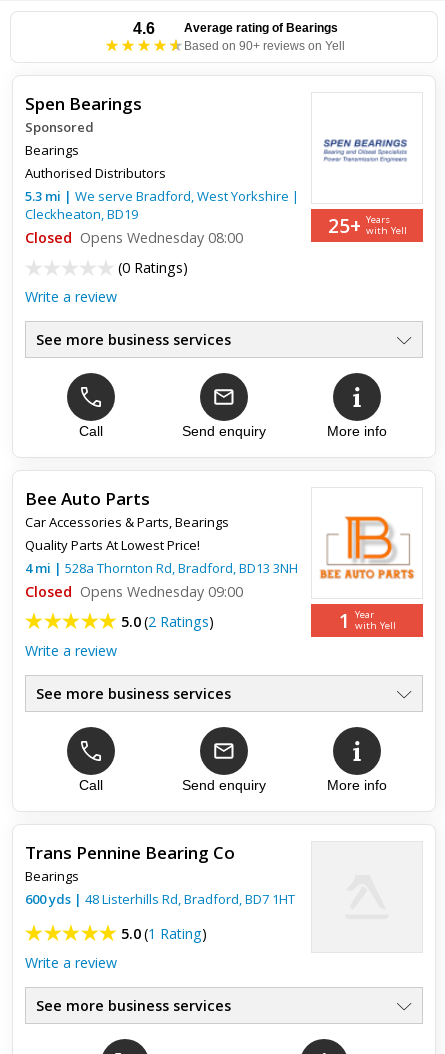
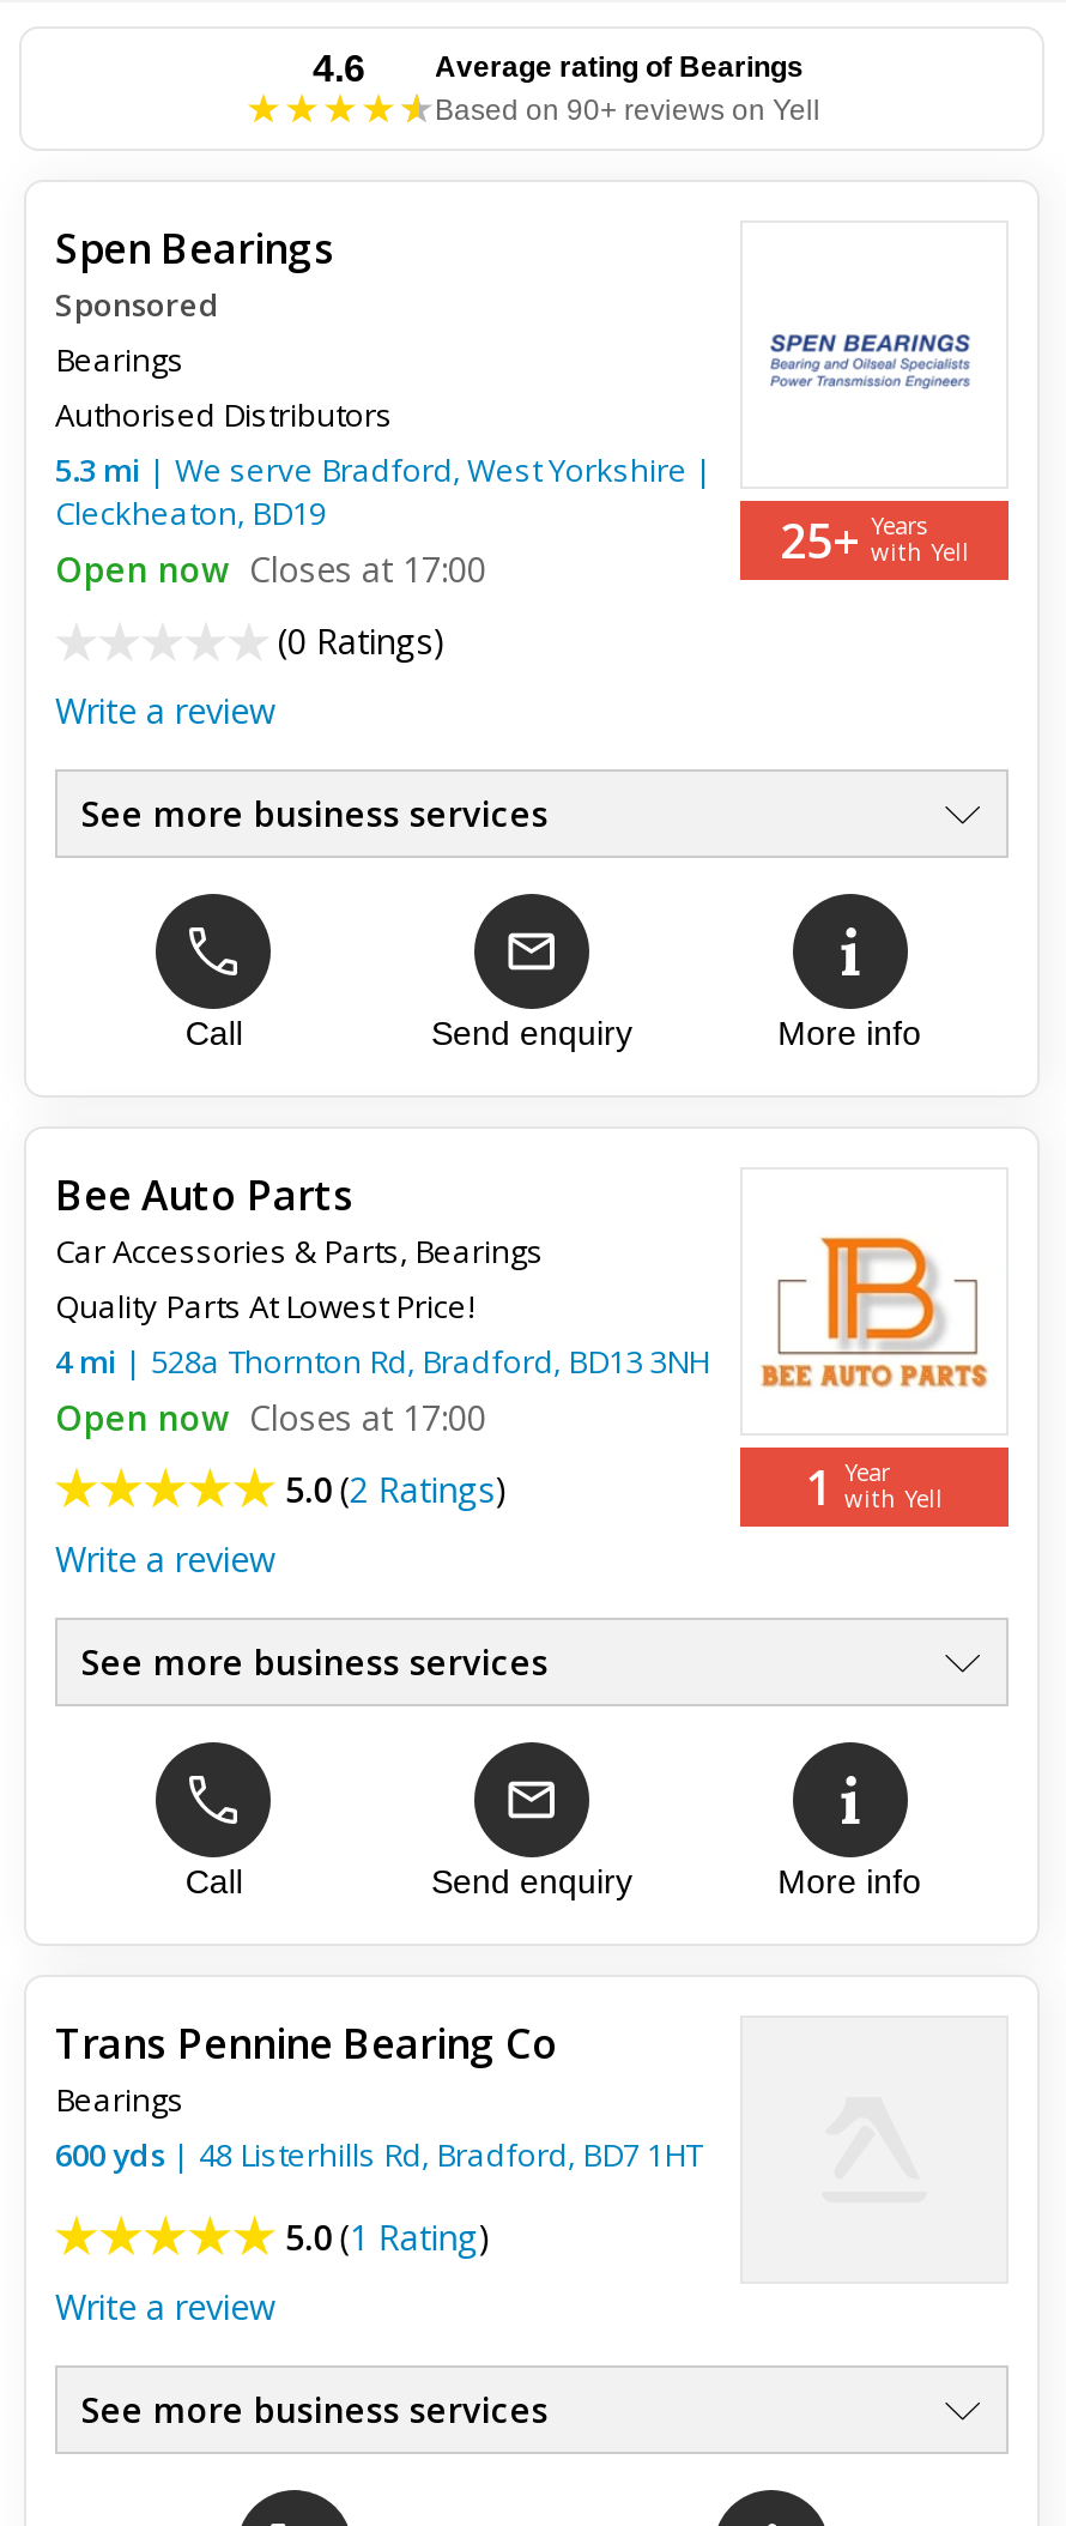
- Closed Opens Wednesday 08:00
+ Open now Closes at 17:00

- Closed Opens Wednesday 09:00
+ Open now Closes at 17:00
